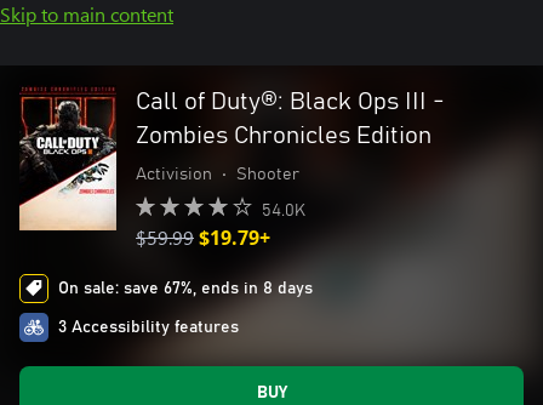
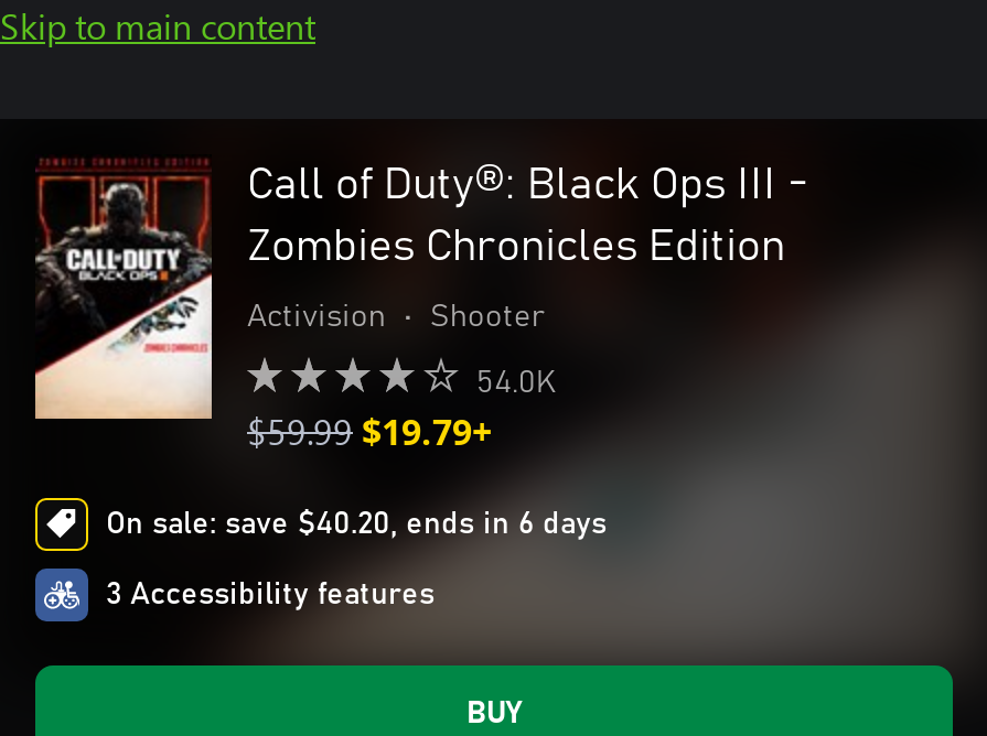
- On sale: save 67%, ends in 8 days
+ On sale: save $40.20, ends in 6 days
